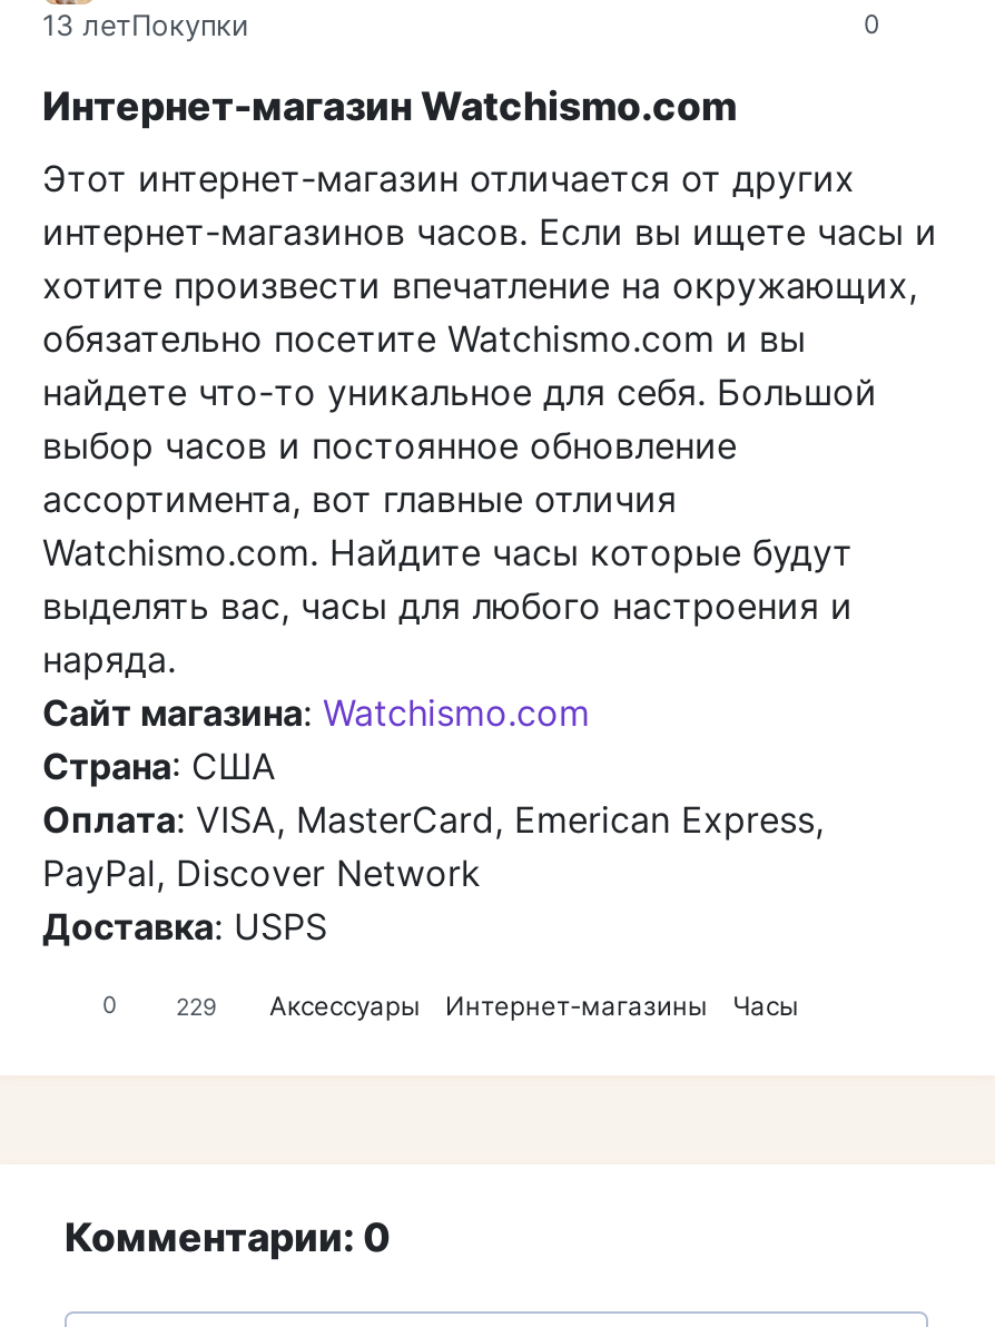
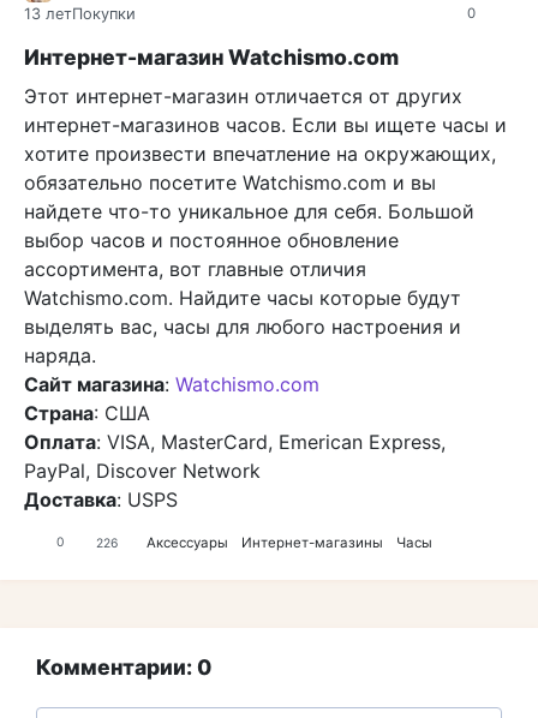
- 0 229 Аксессуары Интернет-магазины Часы
+ 0 226 Аксессуары Интернет-магазины Часы
